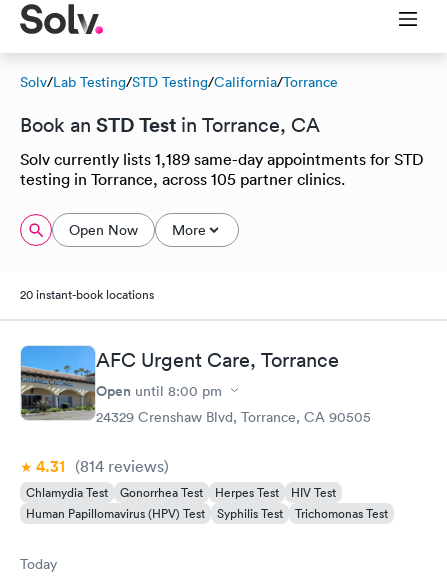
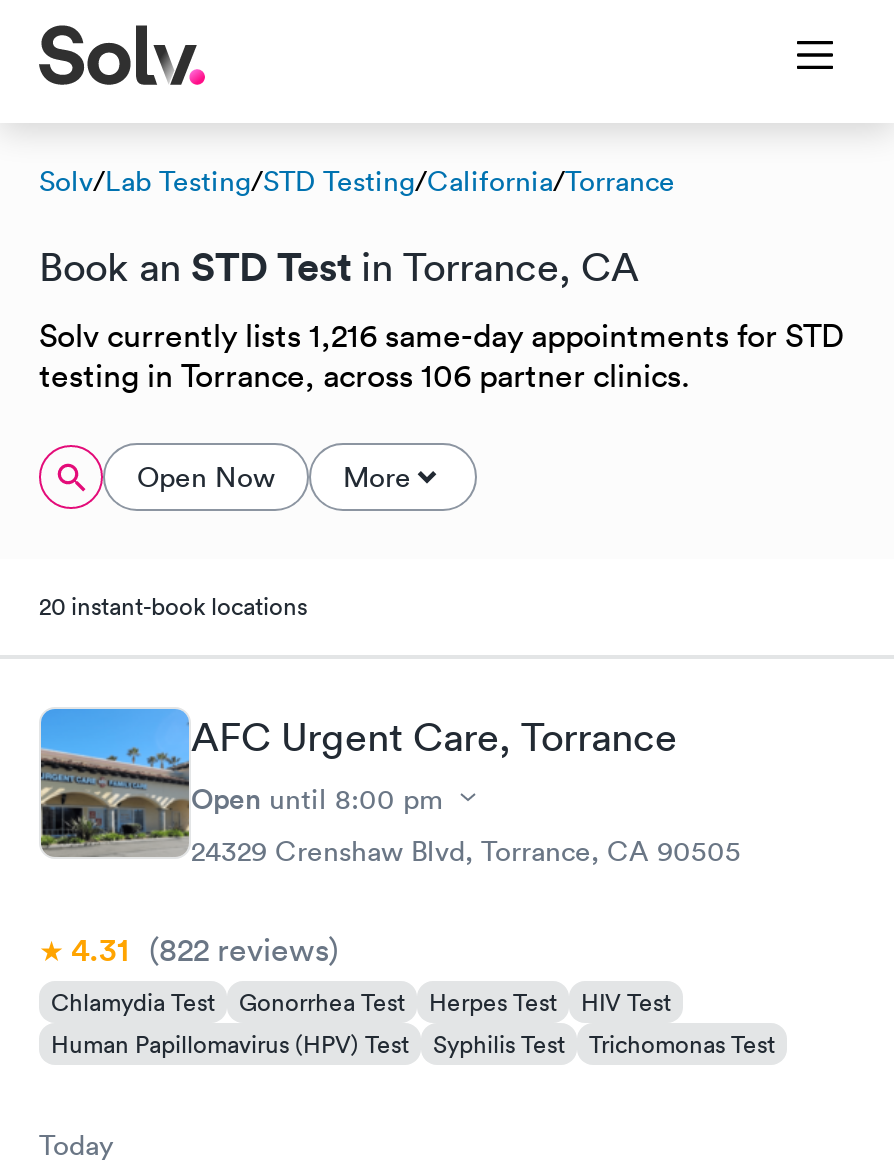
- Solv currently lists 1,189 same-day appointments for STD
+ Solv currently lists 1,216 same-day appointments for STD

- testing in Torrance, across 105 partner clinics.
+ testing in Torrance, across 106 partner clinics.

- 4.31 (814 reviews)
+ 4.31 (822 reviews)
